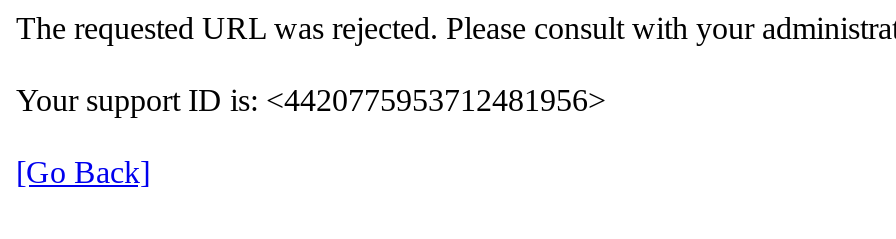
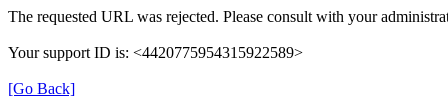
- Your support ID is: <4420775953712481956>
+ Your support ID is: <4420775954315922589>
